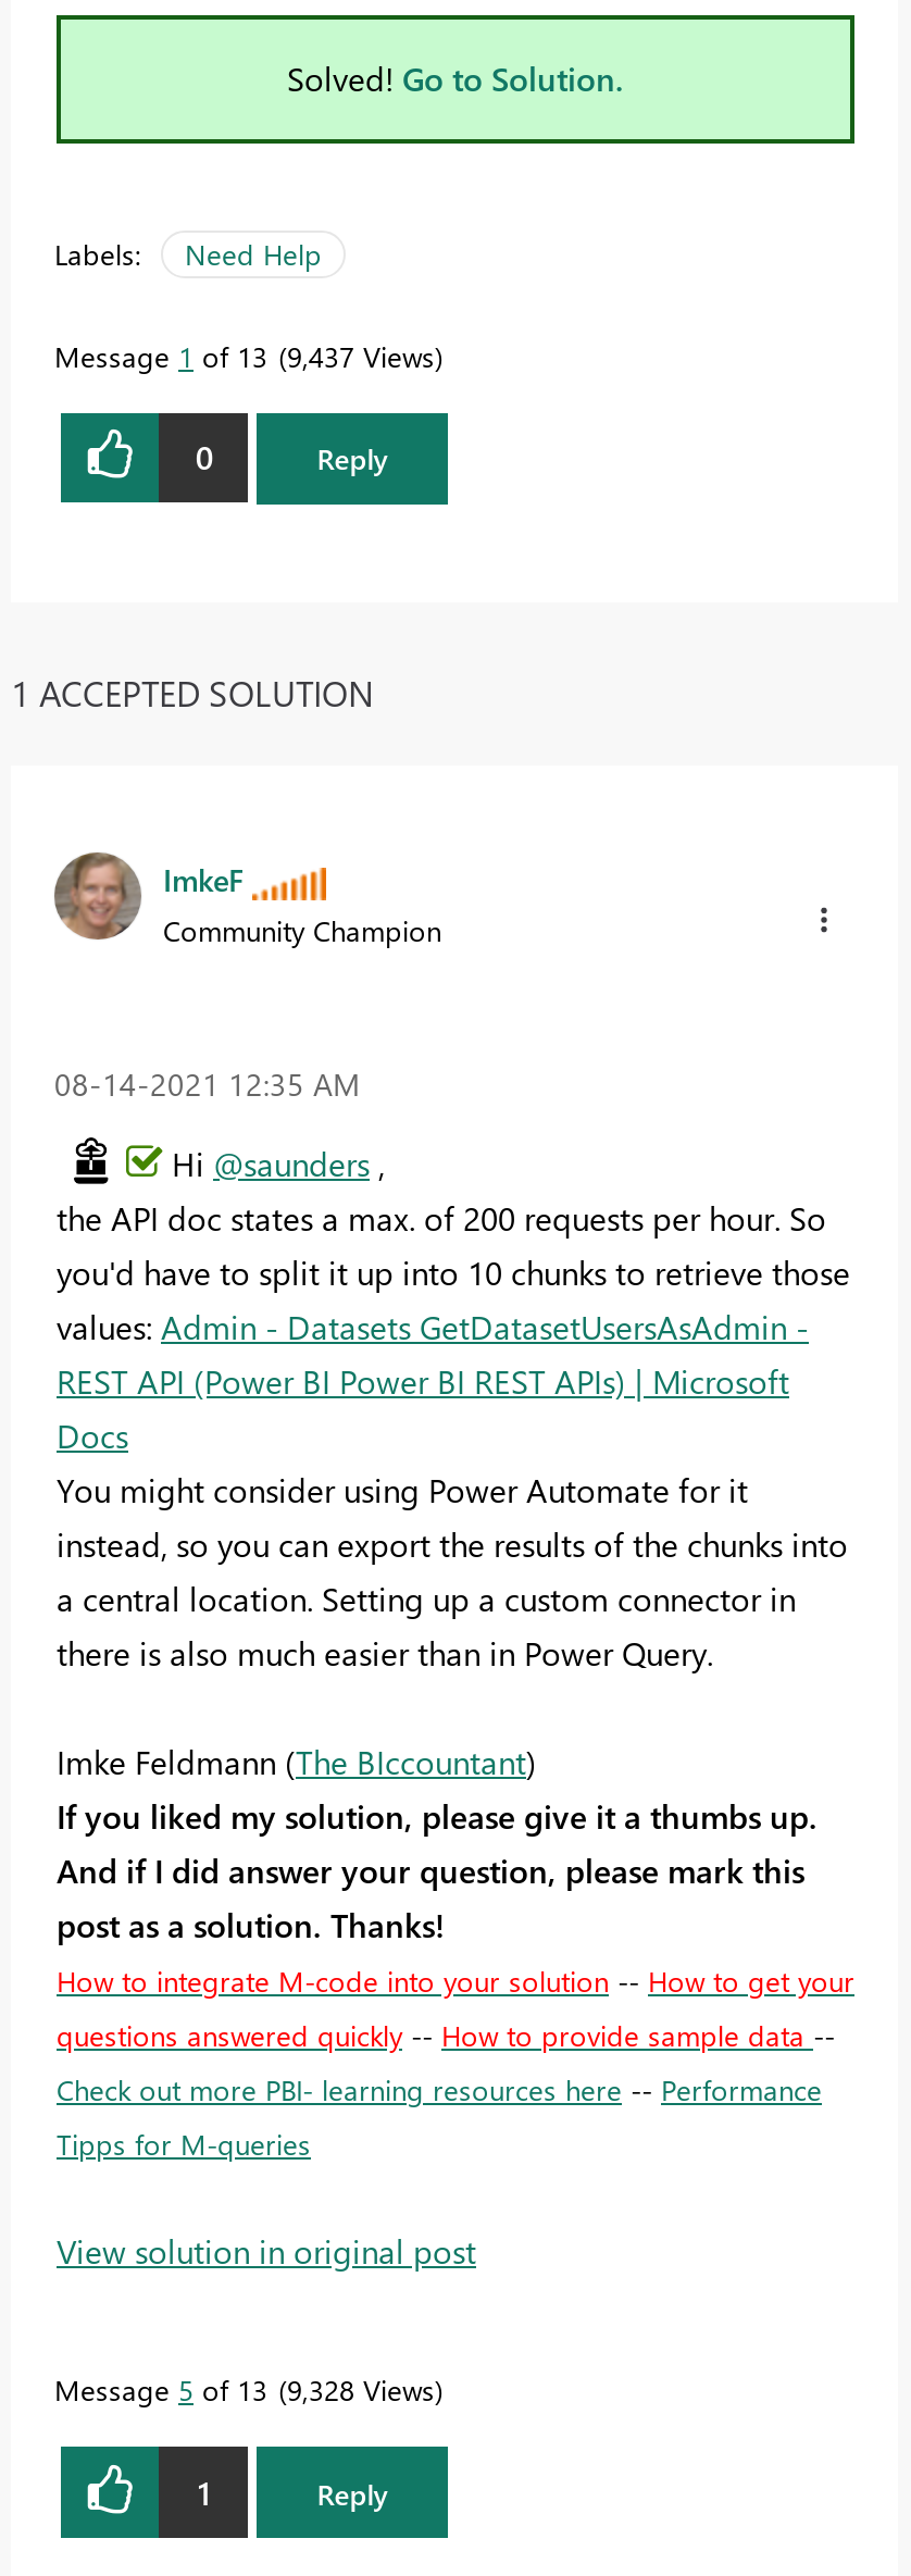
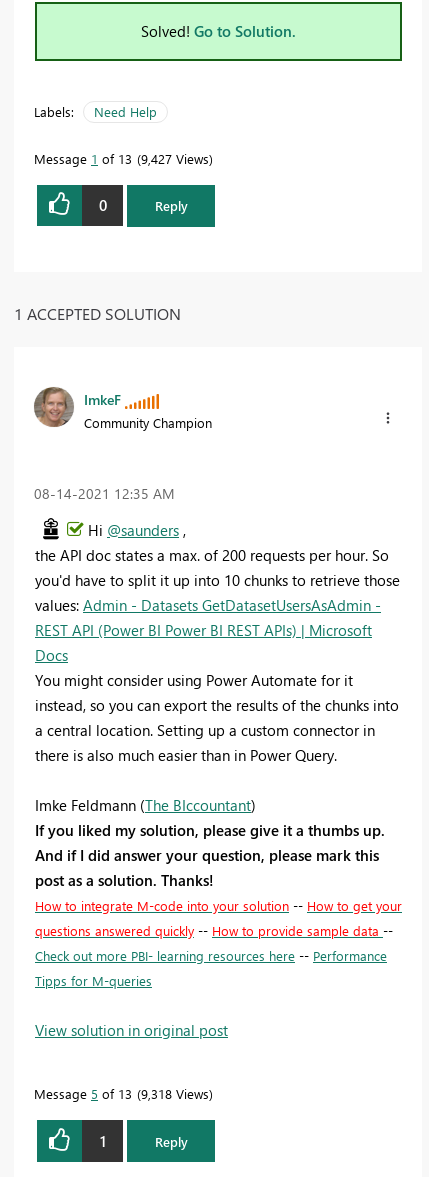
- Message 1 of 13 9,437 Views
+ Message 1 of 13 9,427 Views

- Message 5 of 13 9,328 Views
+ Message 5 of 13 9,318 Views
